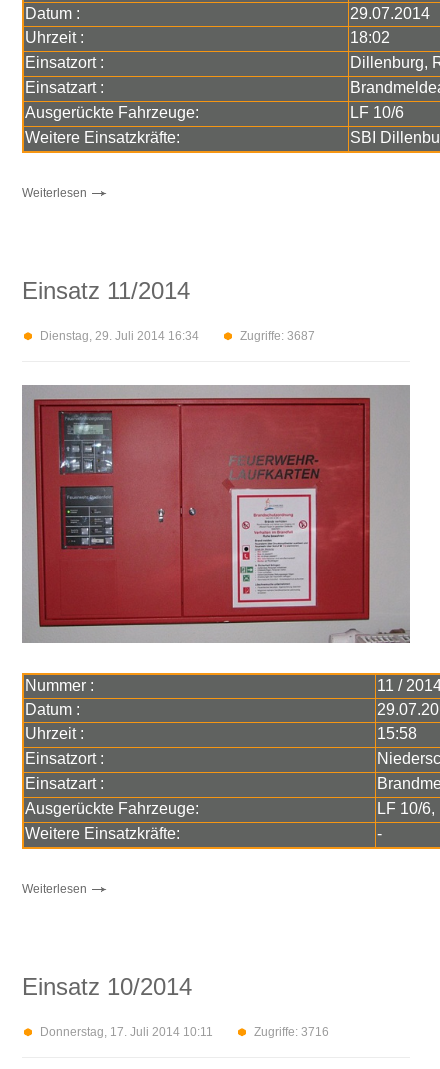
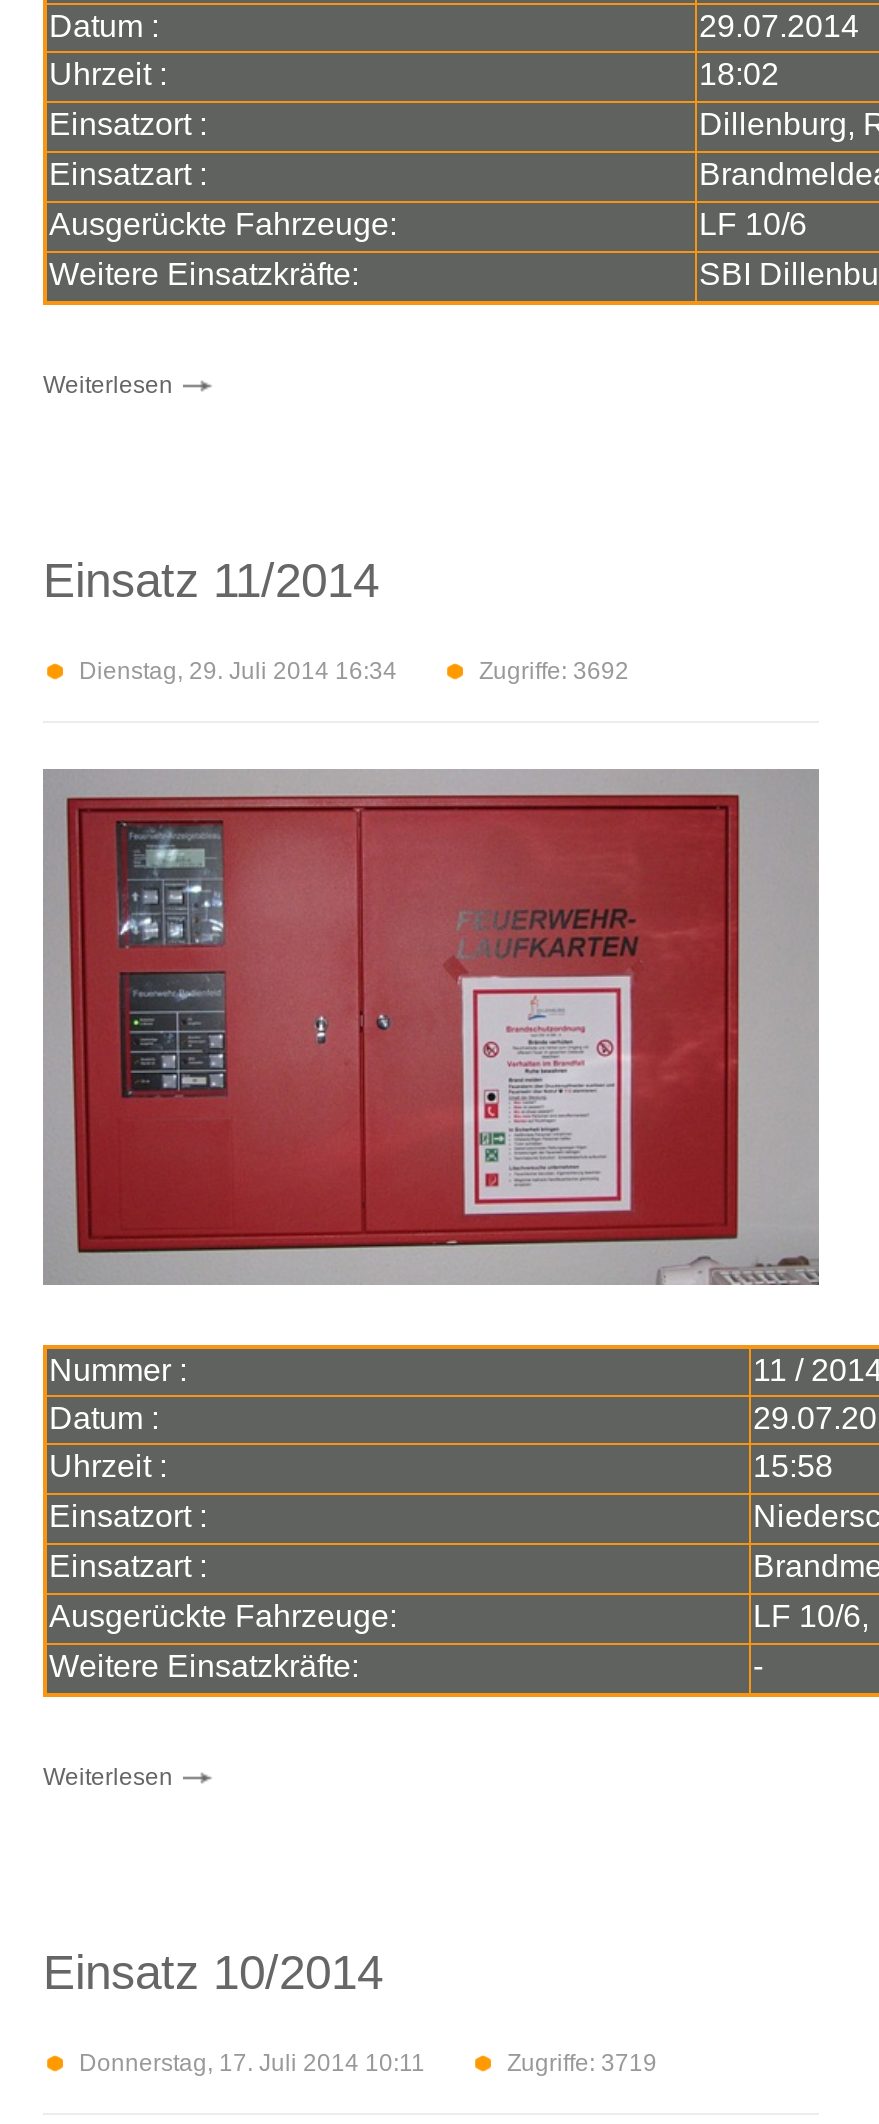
- Zugriffe: 3687
+ Zugriffe: 3692

- Zugriffe: 3716
+ Zugriffe: 3719
